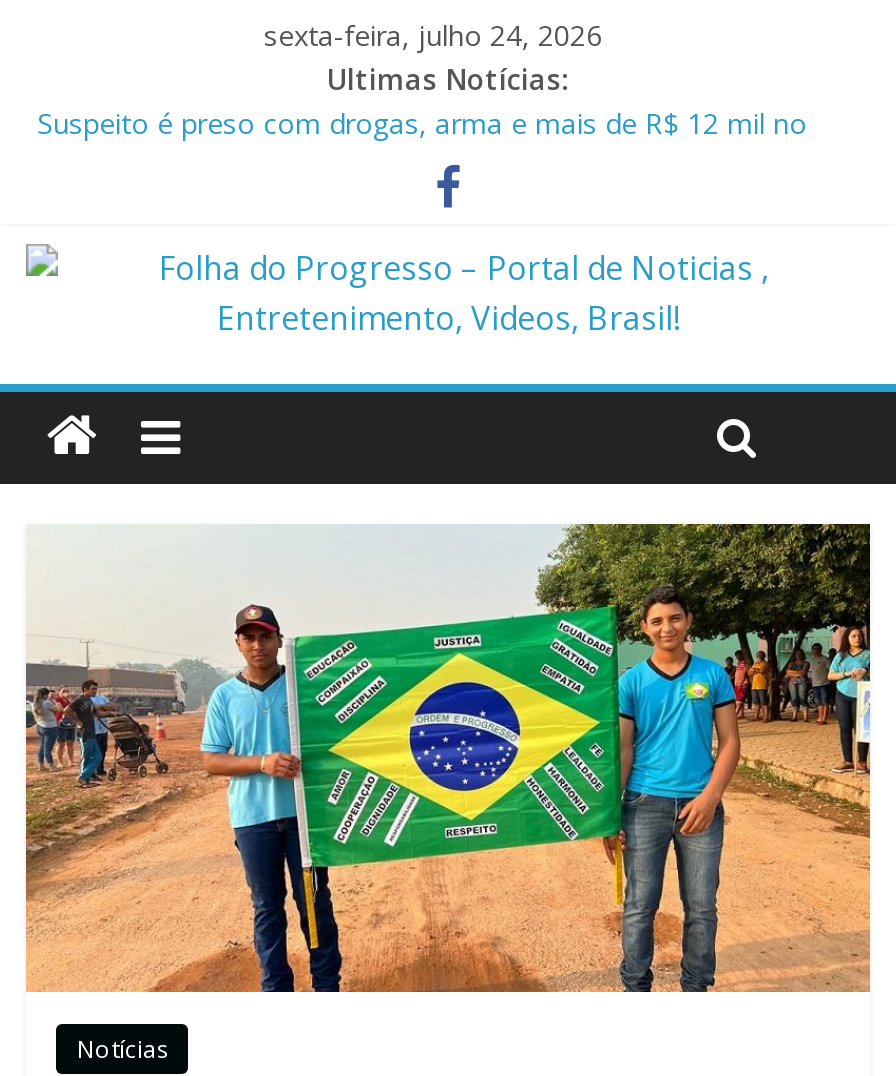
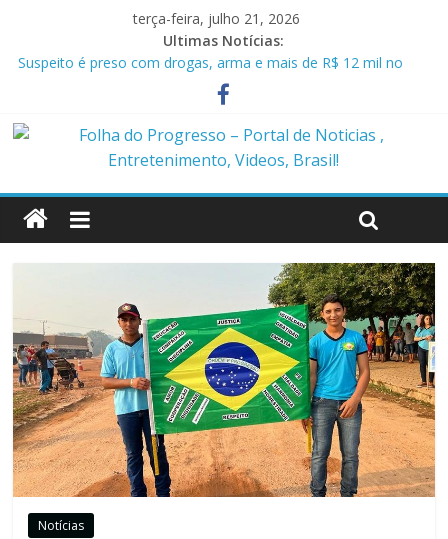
- sexta-feira, julho 24, 2026
+ terça-feira, julho 21, 2026
